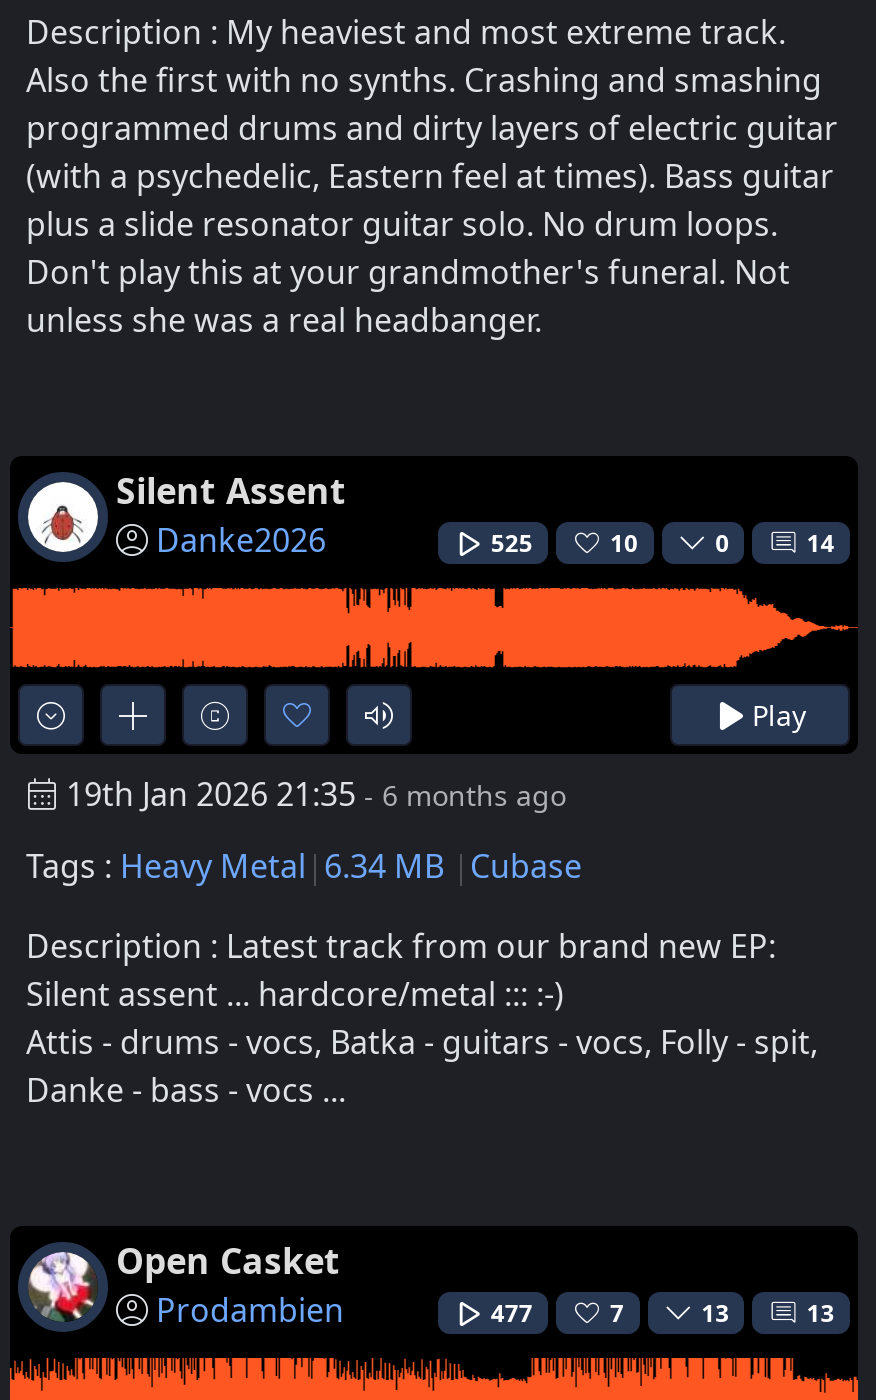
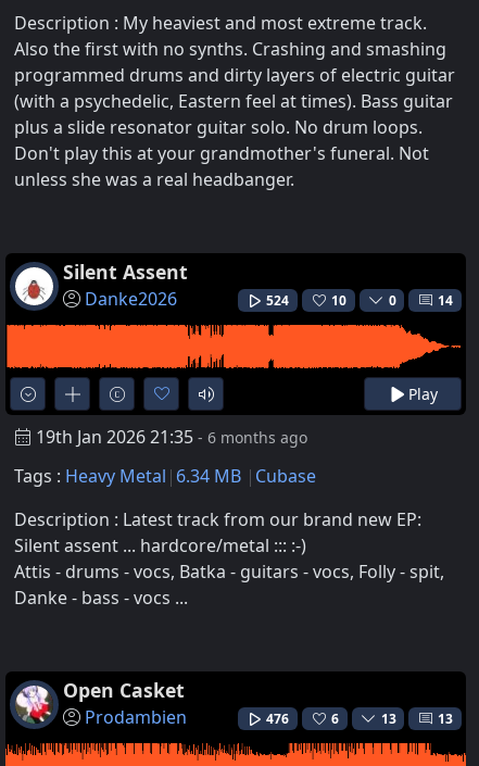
- 525
+ 524

- 477
+ 476

- 7
+ 6
